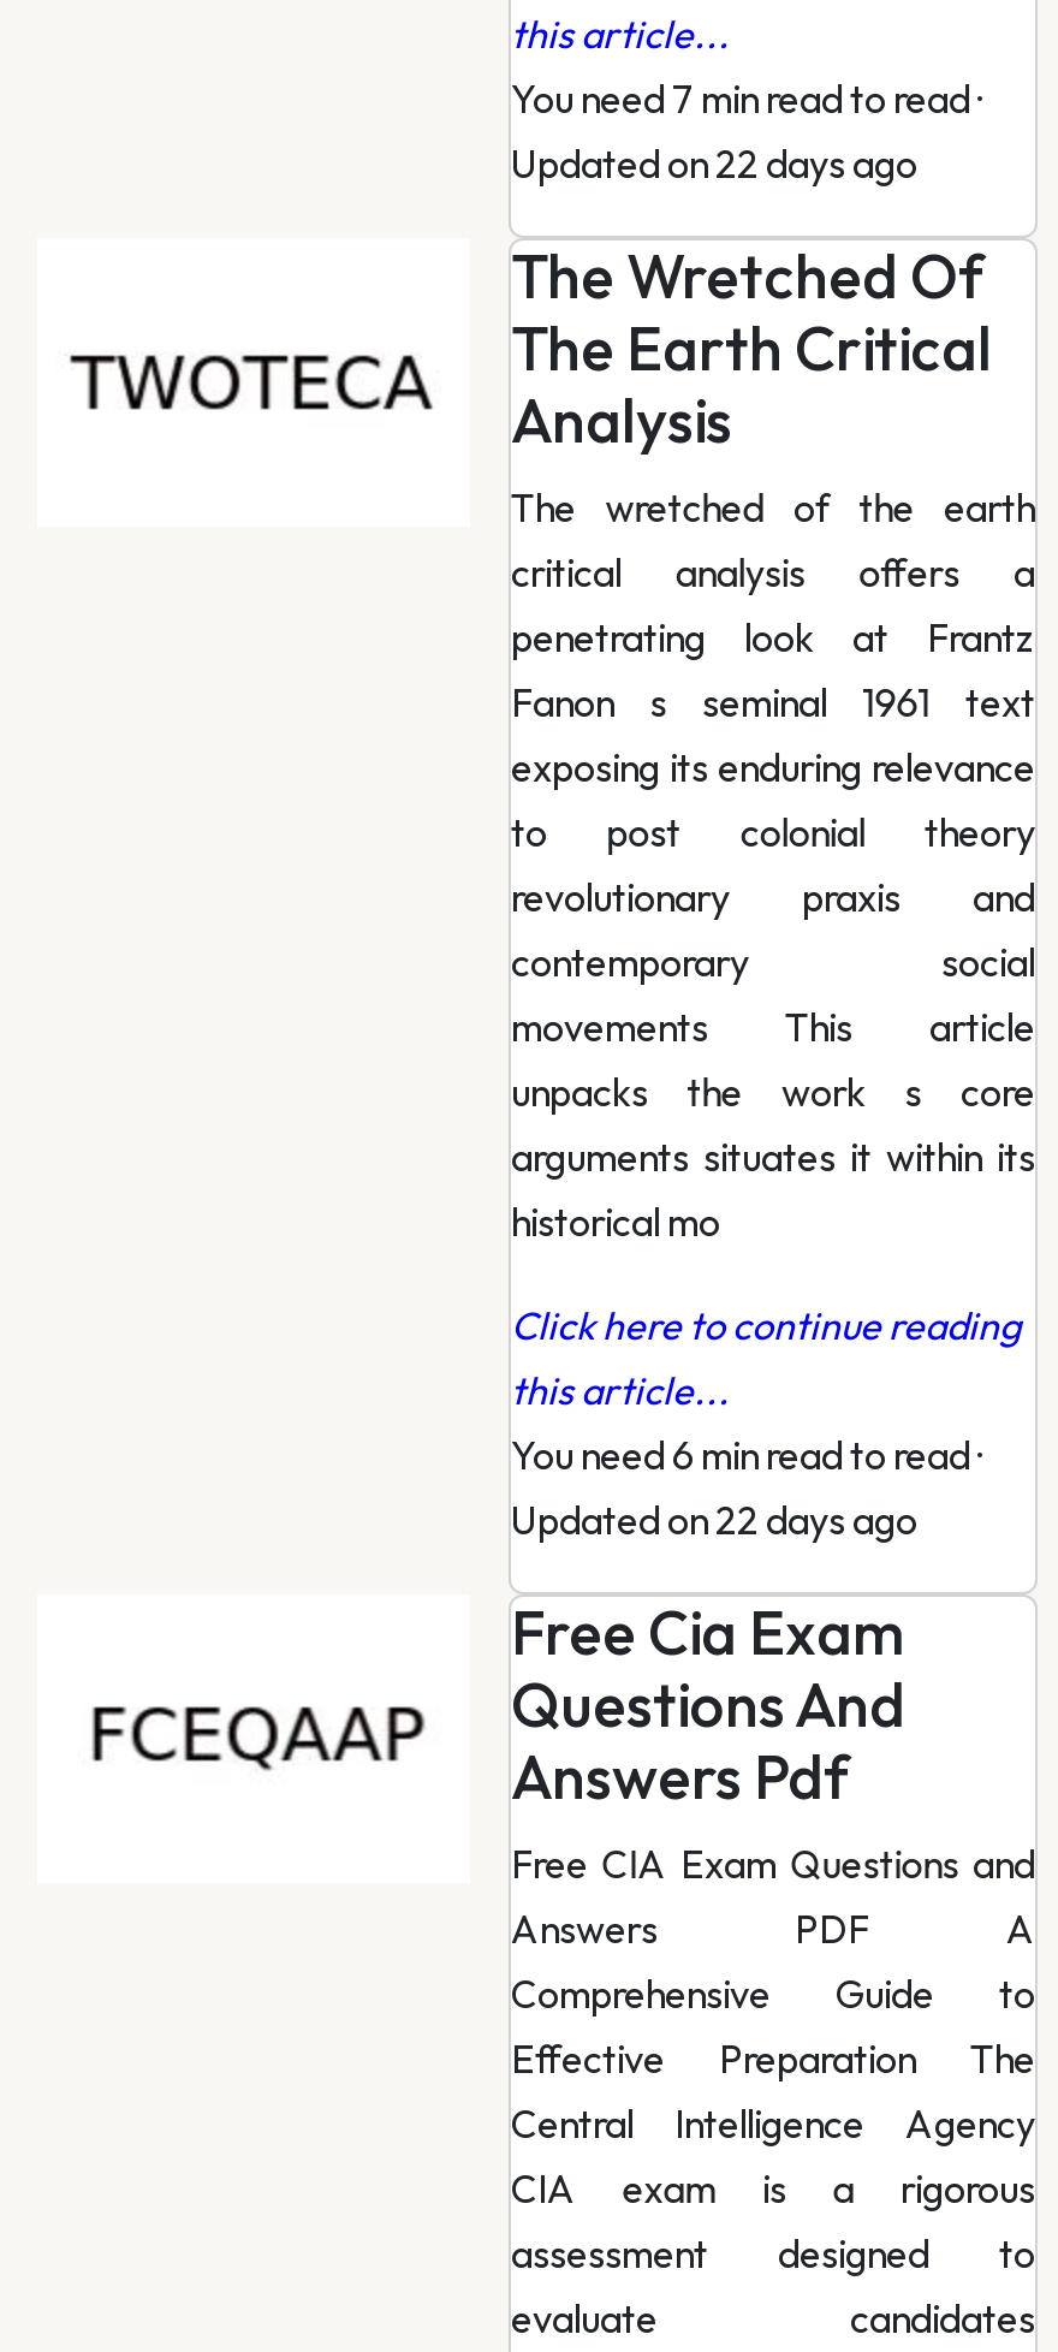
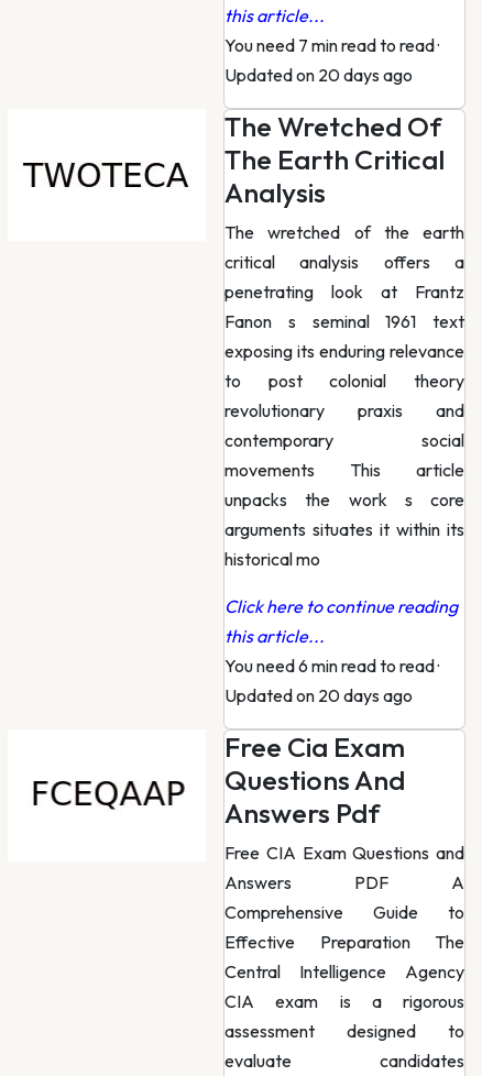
- Updated on 22 days ago
+ Updated on 20 days ago

- Updated on 22 days ago
+ Updated on 20 days ago
